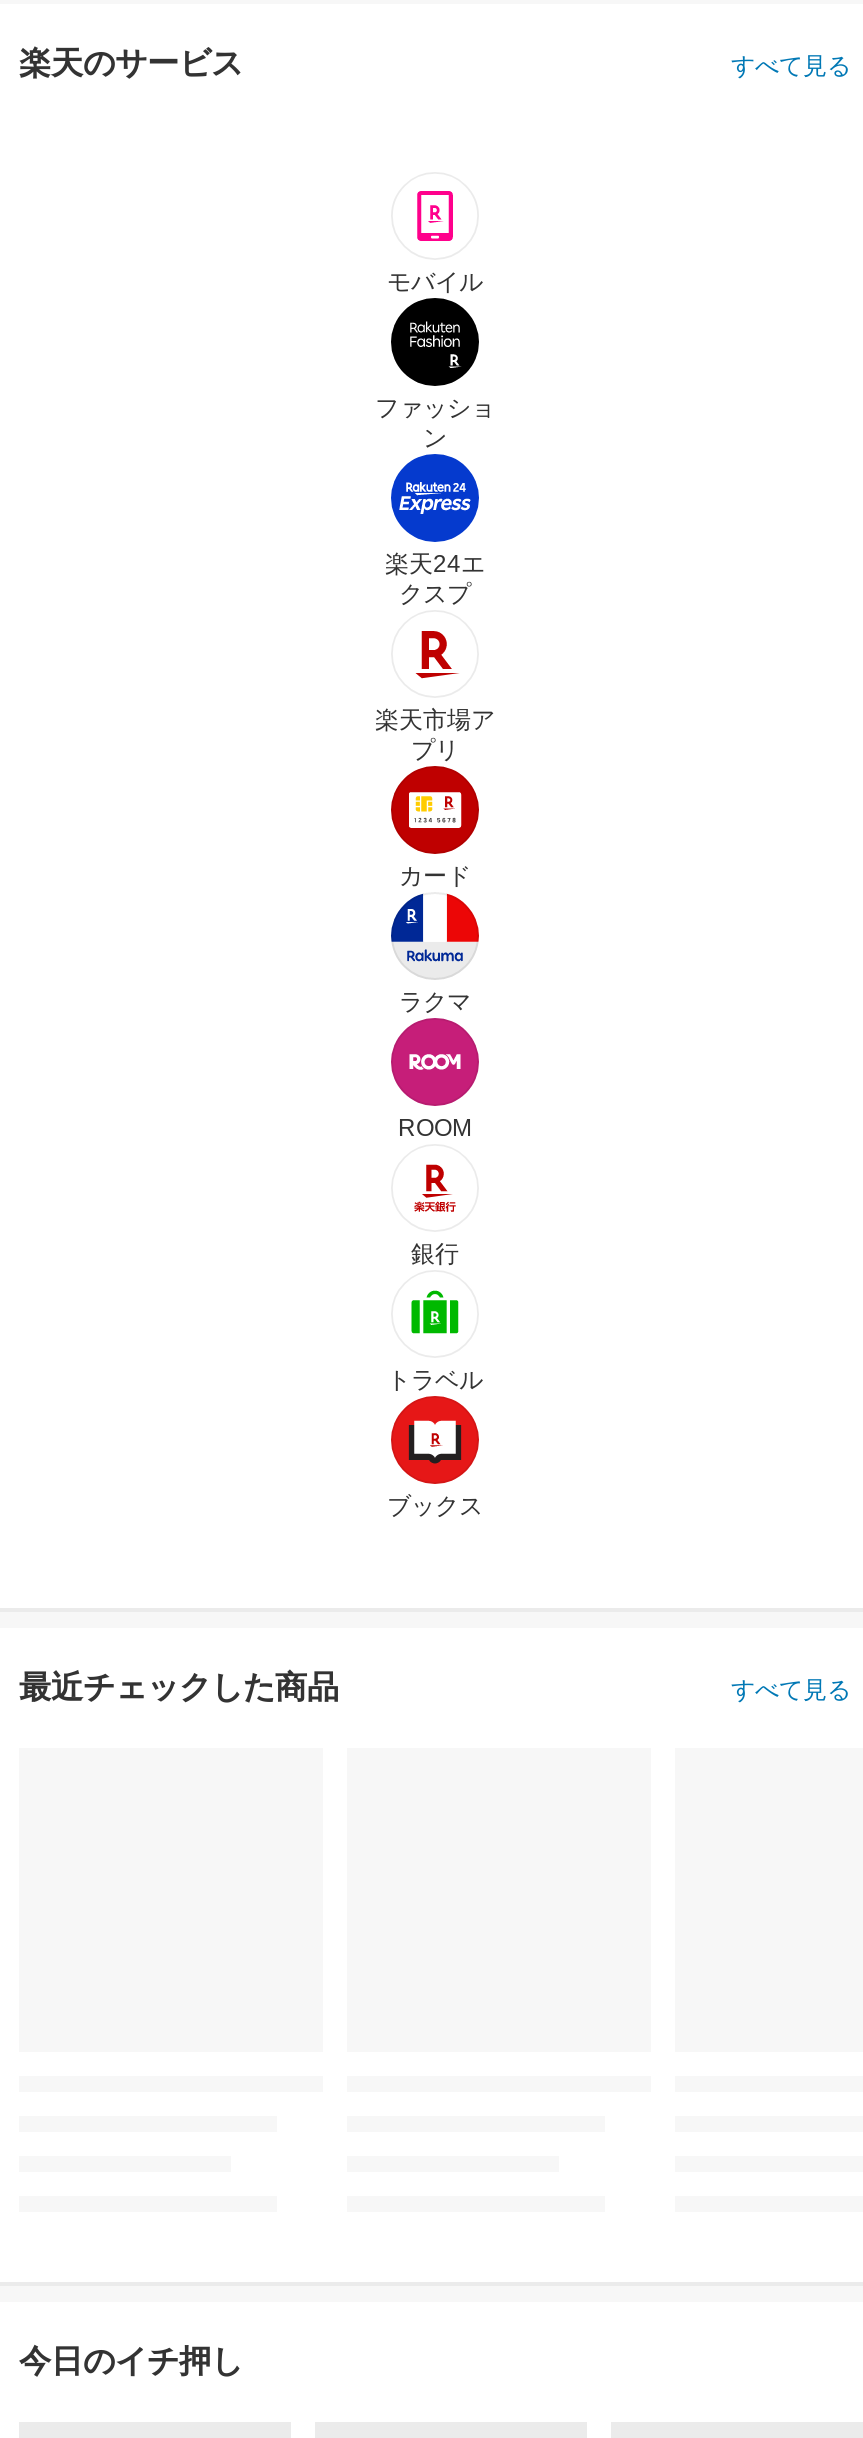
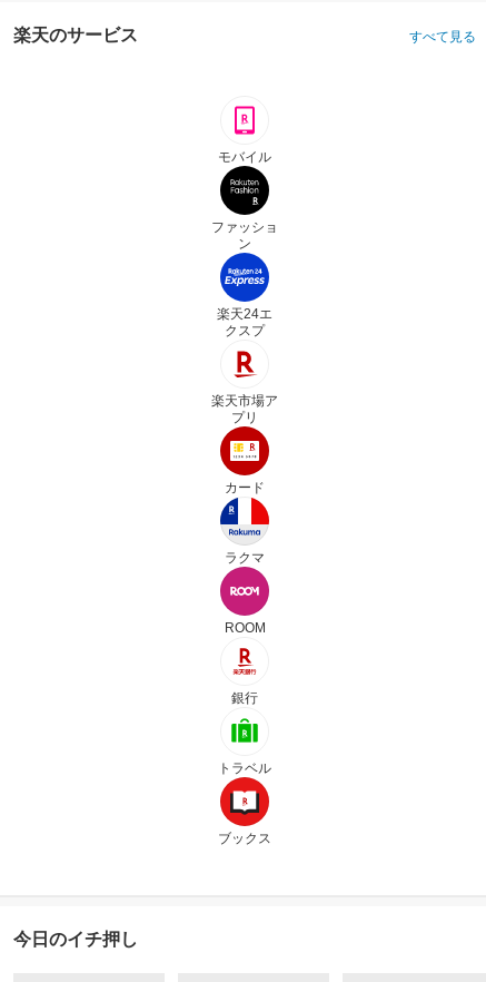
- 最近チェックした商品
- すべて見る
